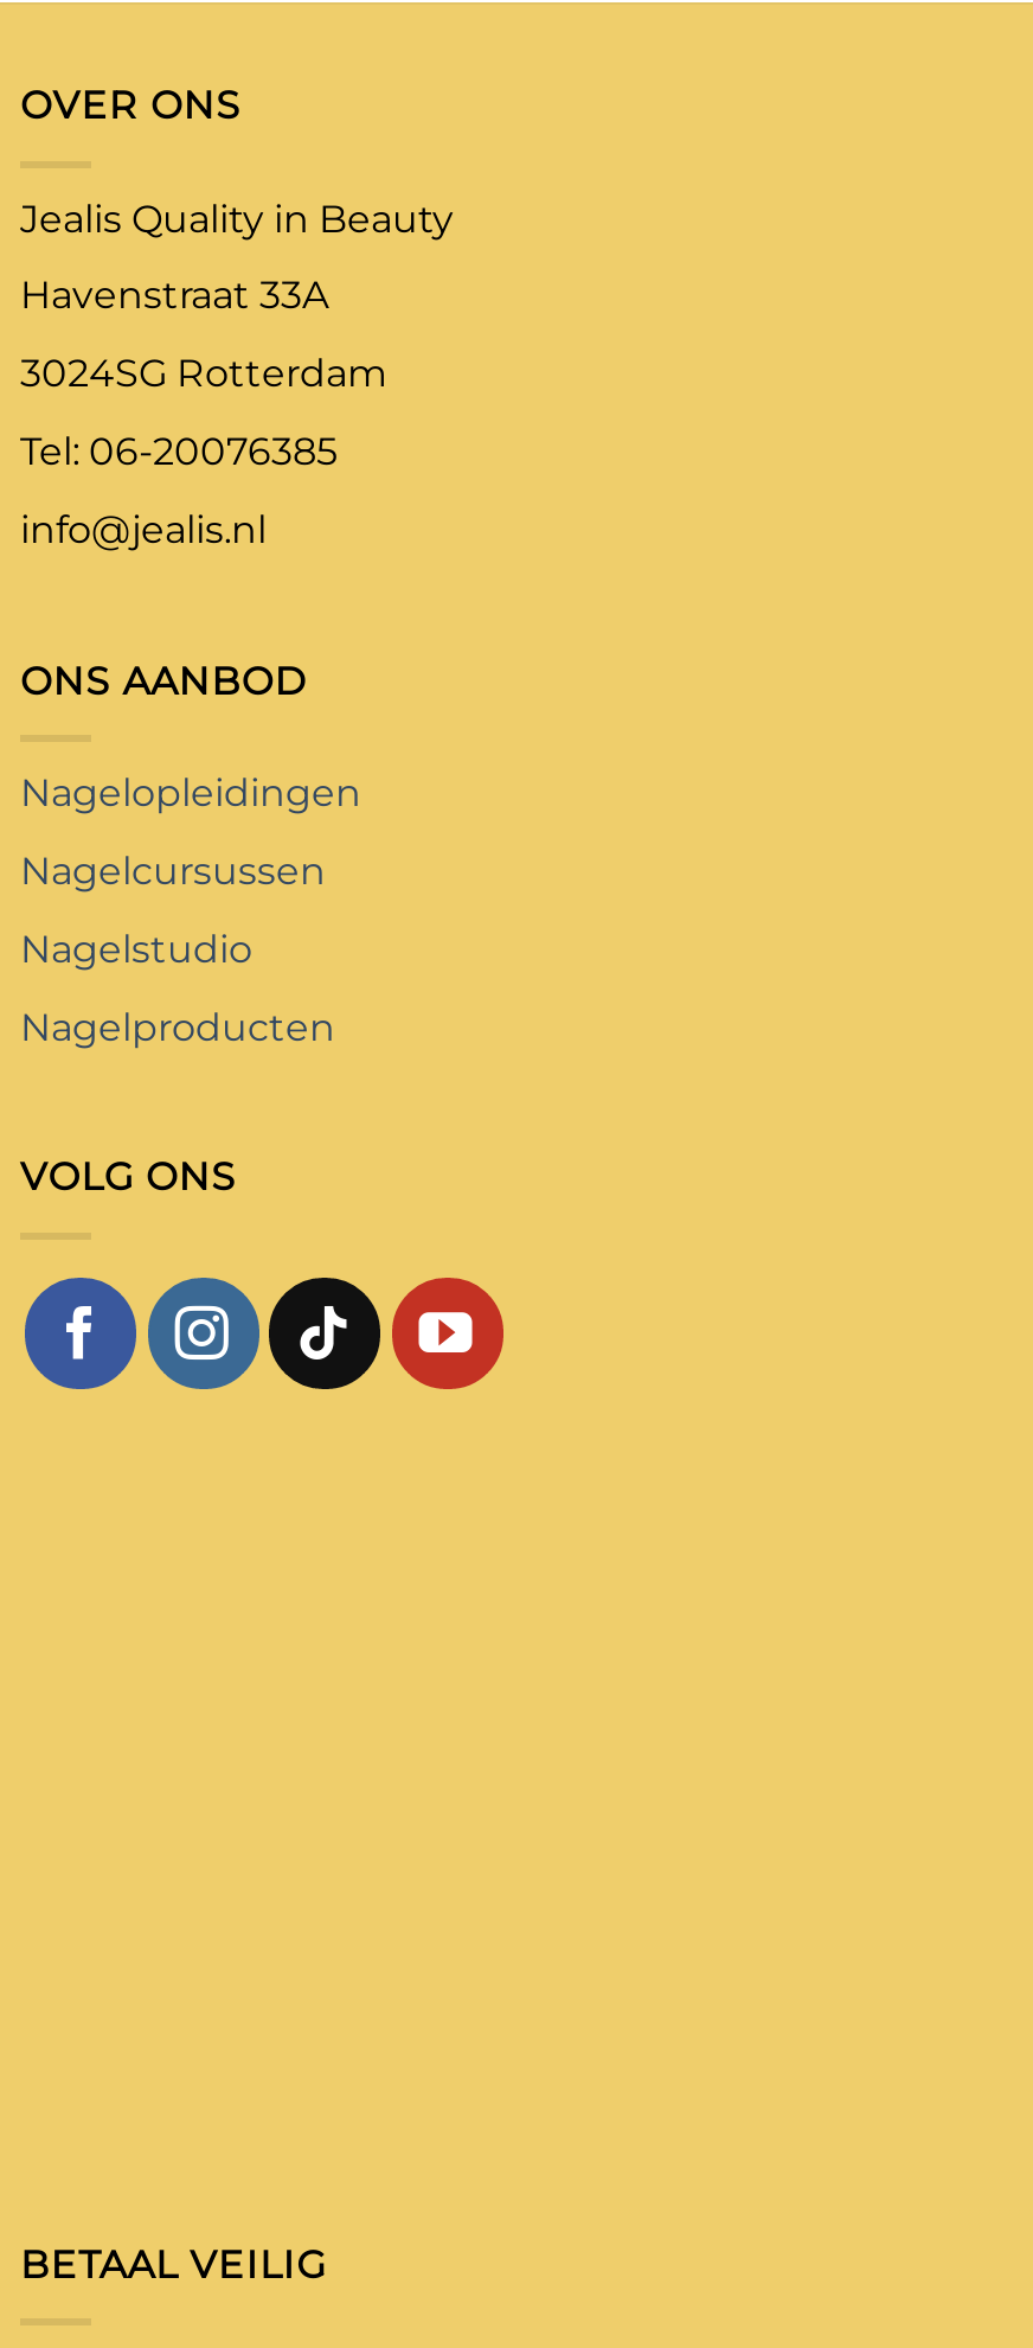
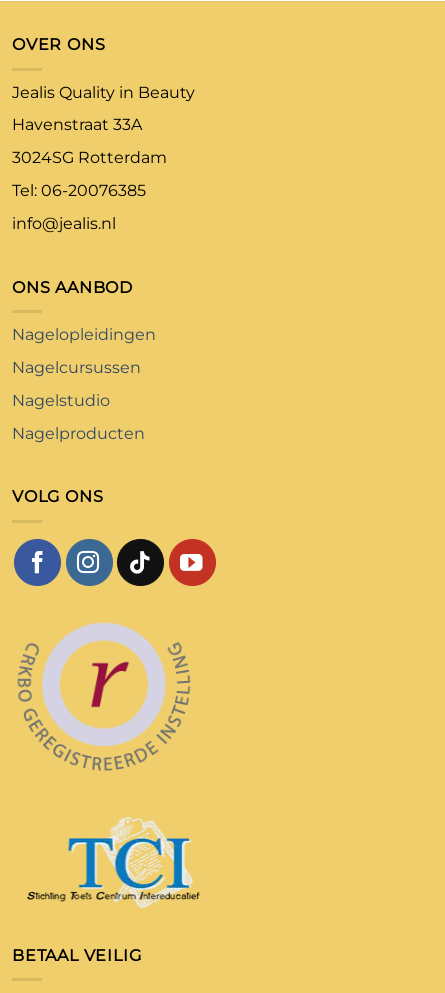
+ [image]

+ [image]
